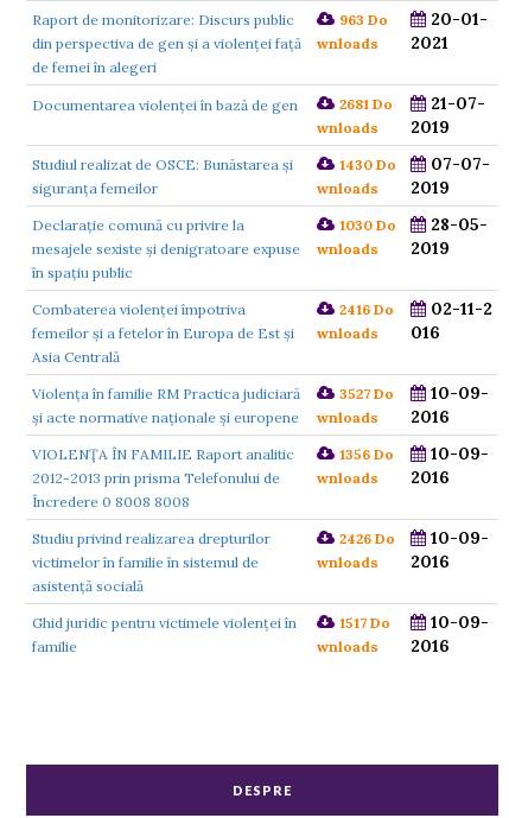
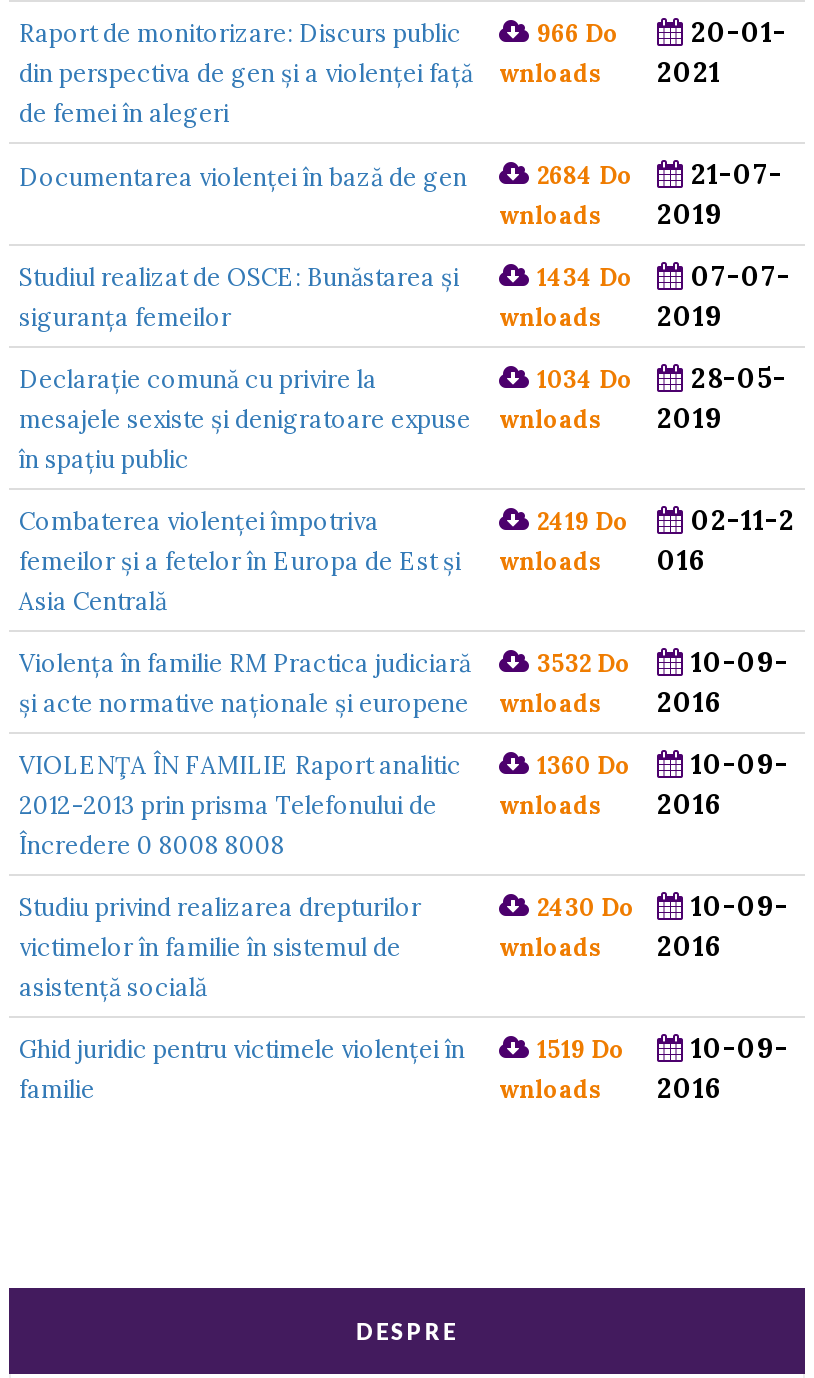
- 963 Do
+ 966 Do

- 2681 Do
+ 2684 Do

- 1430 Do 07-07-
+ 1434 Do 07-07-

- 1030 Do 28-05-
+ 1034 Do 28-05-

- 2416 Do
+ 2419 Do

- 3527 Do
+ 3532 Do

- 1356 Do
+ 1360 Do

- 2426 Do 10-09-
+ 2430 Do 10-09-

- 1517 Do
+ 1519 Do
